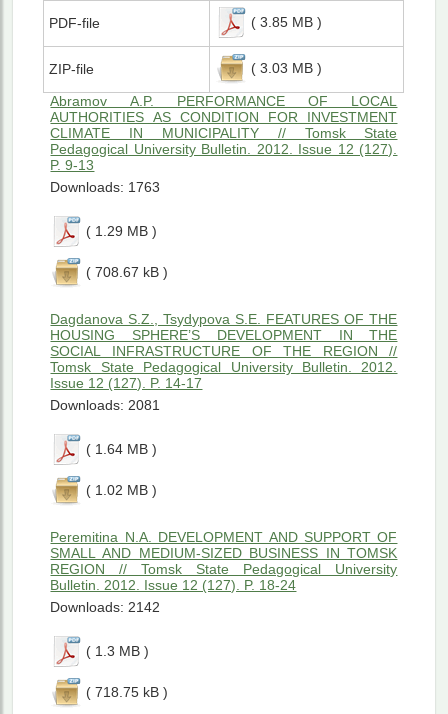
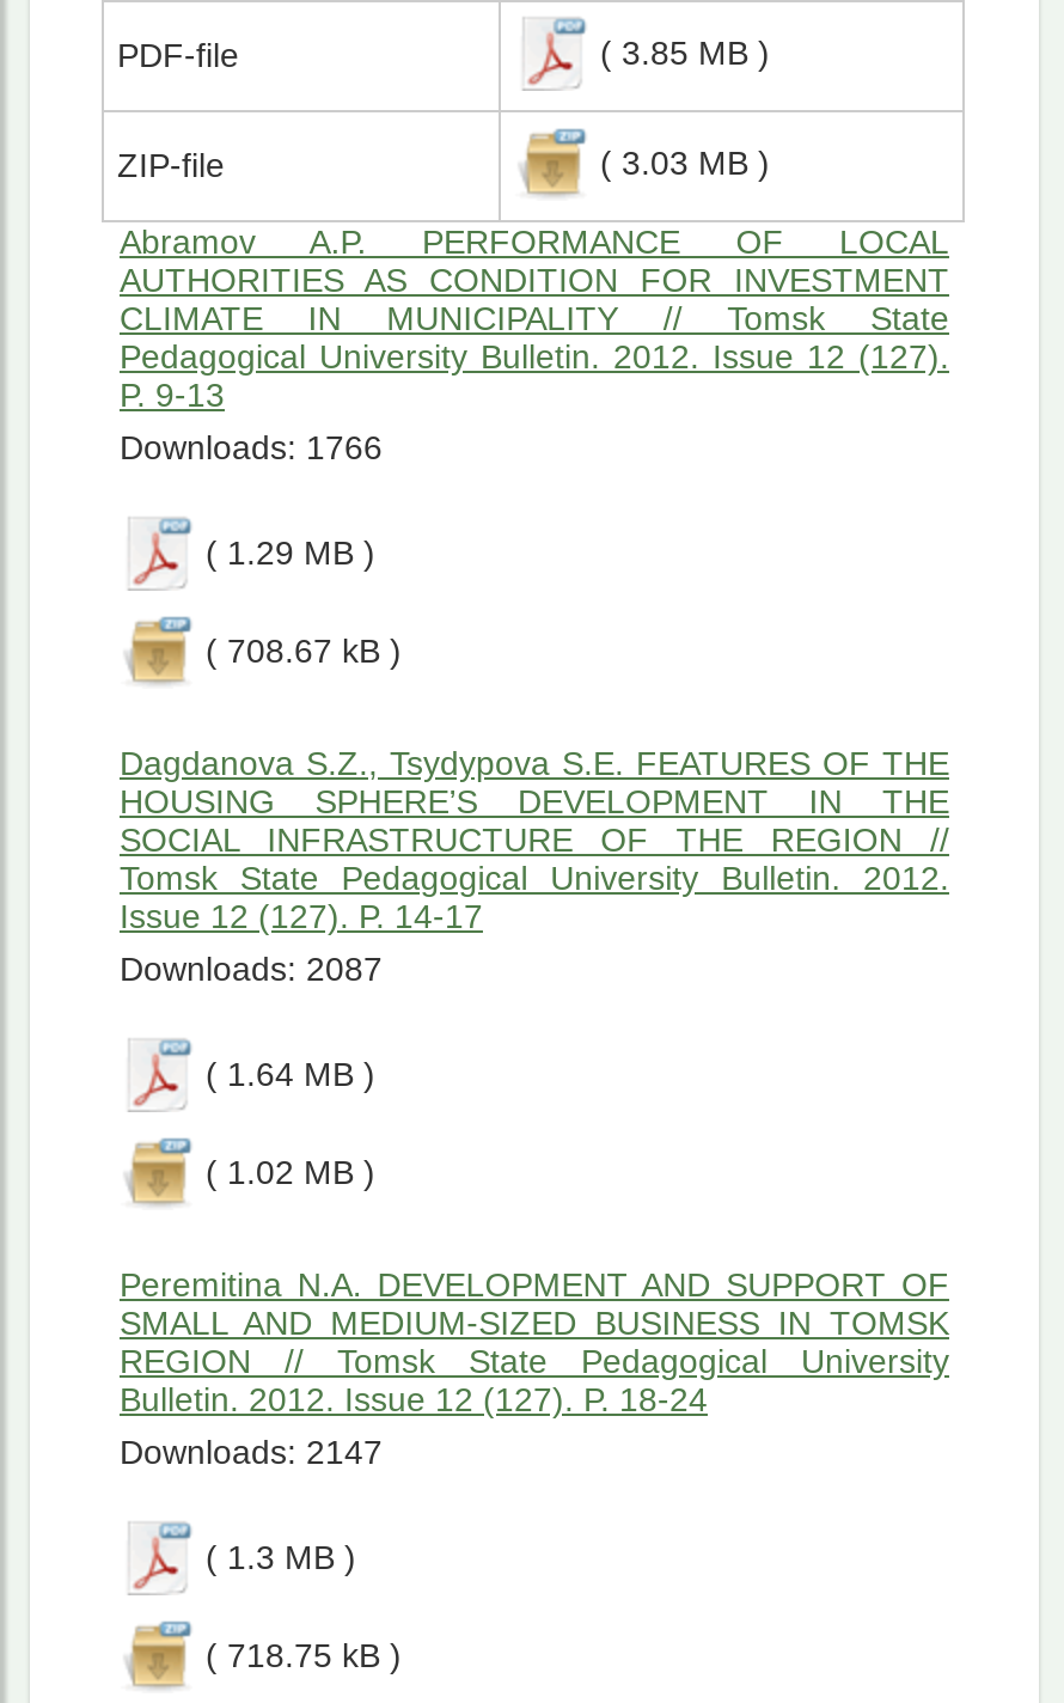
- Downloads: 1763
+ Downloads: 1766

- Downloads: 2081
+ Downloads: 2087

- Downloads: 2142
+ Downloads: 2147
